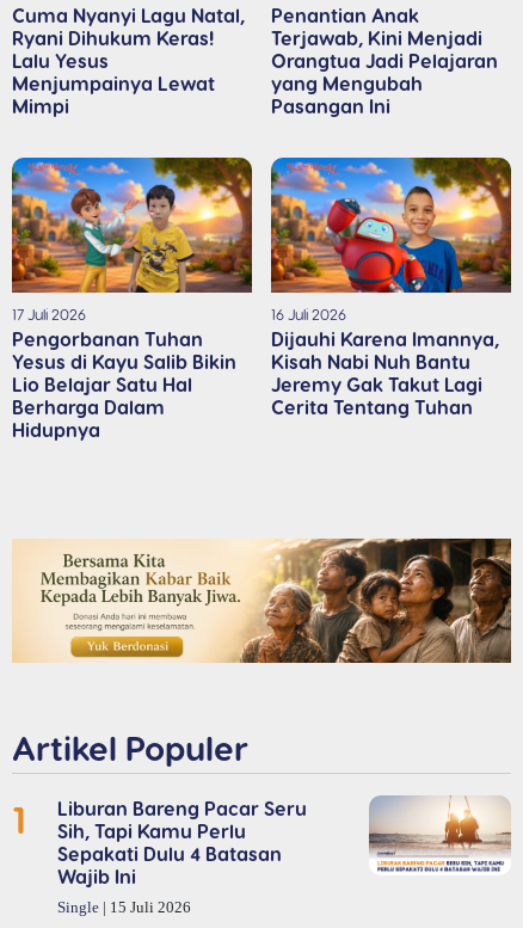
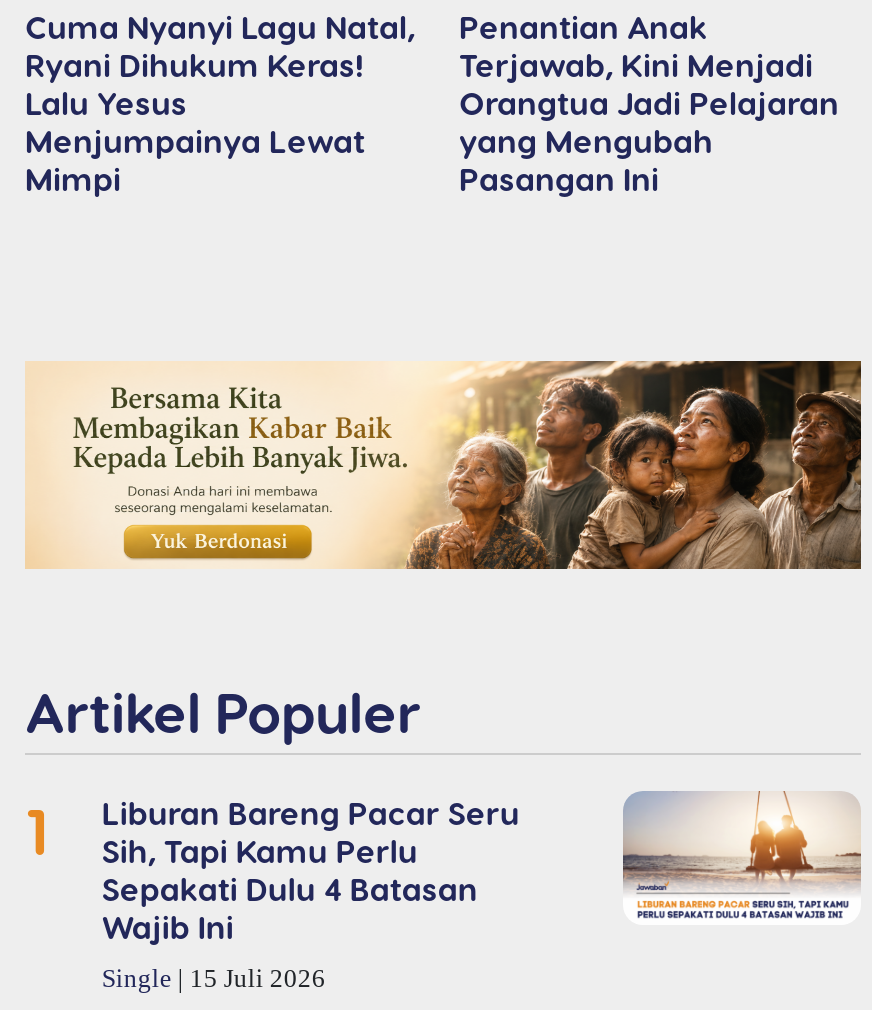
- [image]
- 17 Juli 2026
- Pengorbanan Tuhan
- Yesus di Kayu Salib Bikin
- Lio Belajar Satu Hal
- Berharga Dalam
- Hidupnya

- [image]
- 16 Juli 2026
- Dijauhi Karena Imannya,
- Kisah Nabi Nuh Bantu
- Jeremy Gak Takut Lagi
- Cerita Tentang Tuhan
